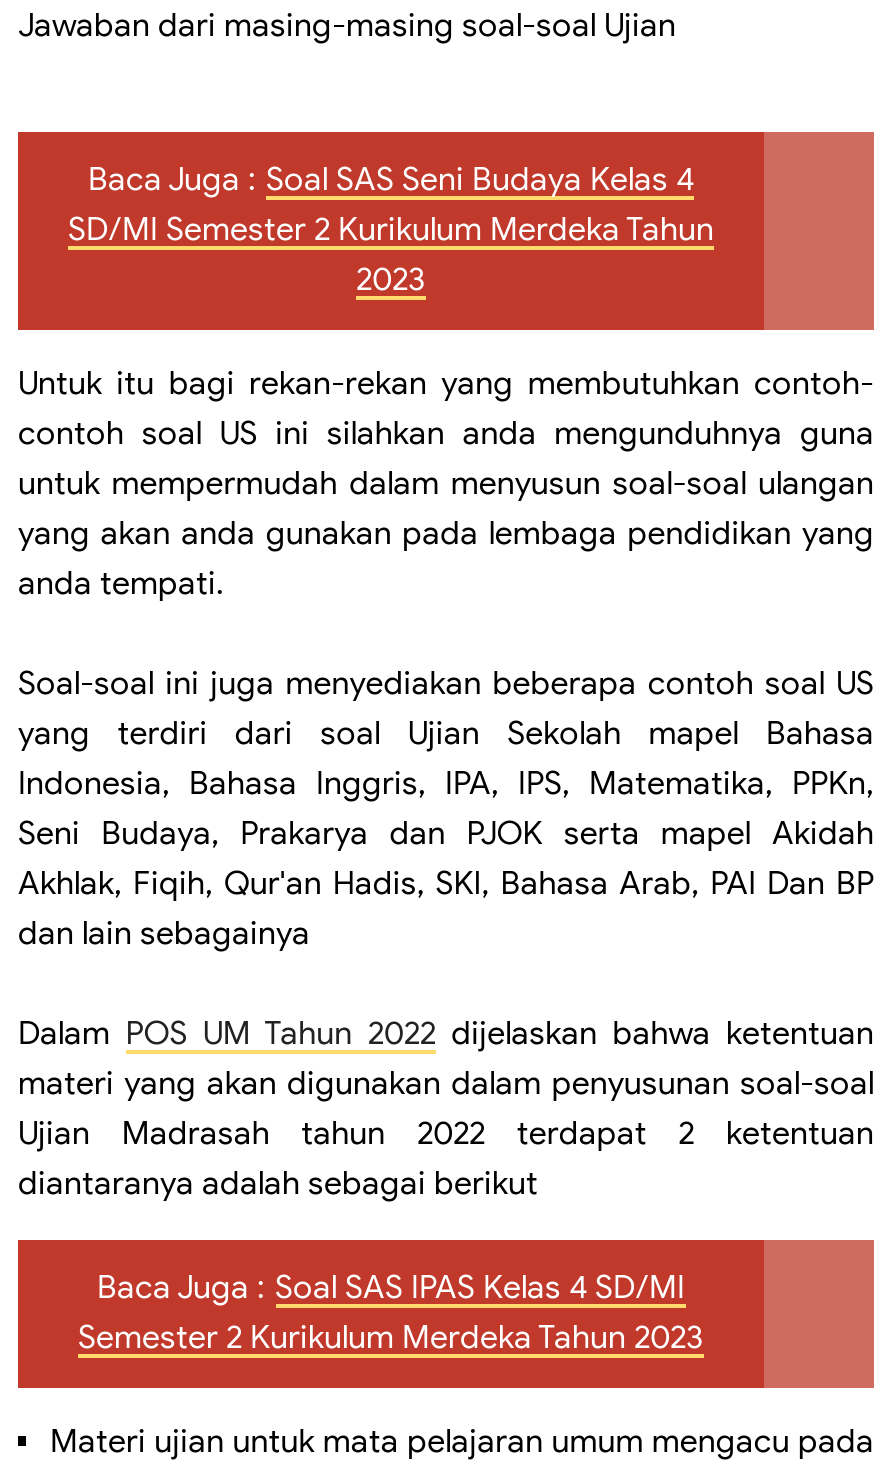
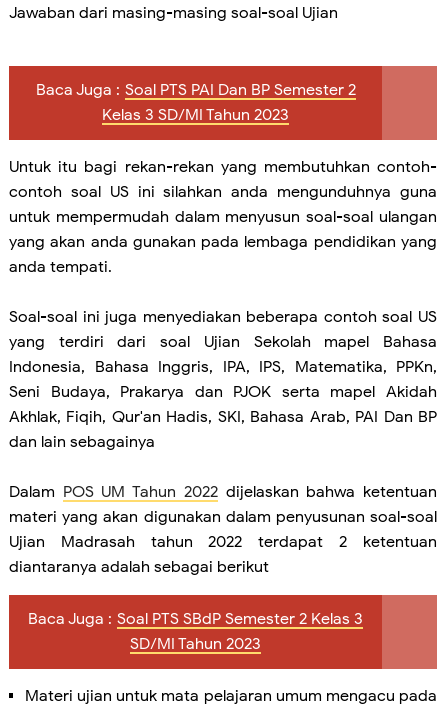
- Baca Juga : Soal SAS Seni Budaya Kelas 4
- SD/MI Semester 2 Kurikulum Merdeka Tahun
- 2023
+ Baca Juga : Soal PTS PAI Dan BP Semester 2
+ Kelas 3 SD/MI Tahun 2023

- Baca Juga : Soal SAS IPAS Kelas 4 SD/MI
- Semester 2 Kurikulum Merdeka Tahun 2023
+ Baca Juga : Soal PTS SBdP Semester 2 Kelas 3
+ SD/MI Tahun 2023
